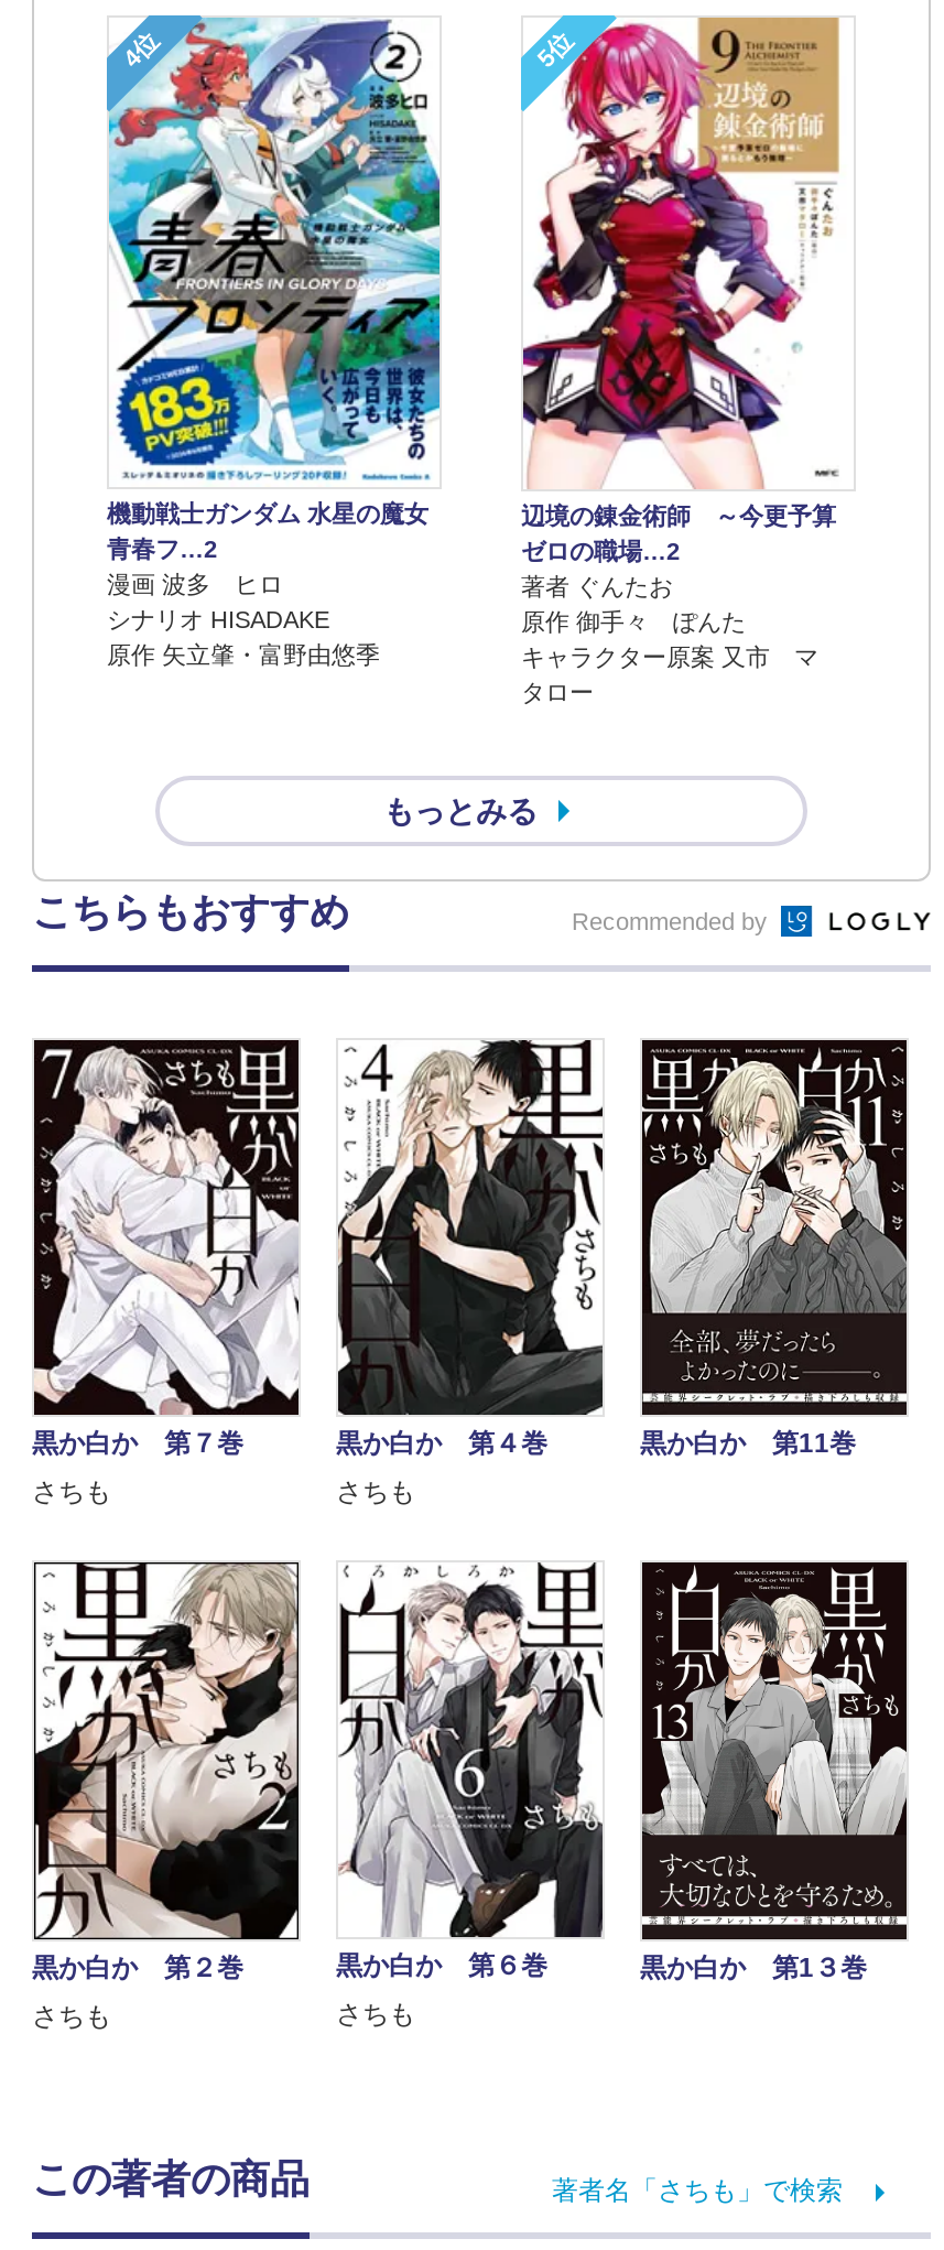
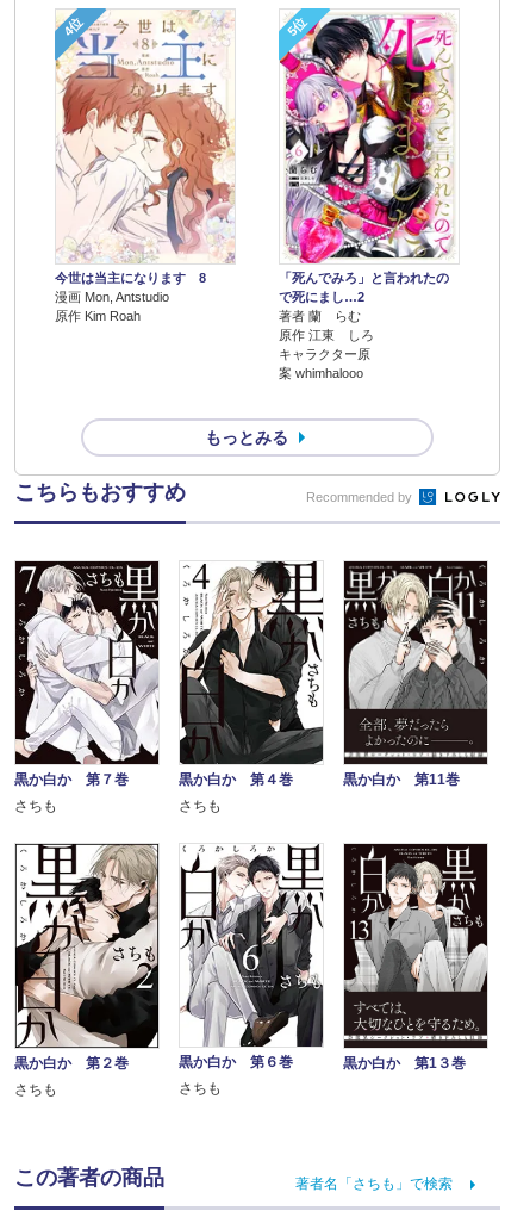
- [image]
- 機動戦士ガンダム 水星の魔女
- 青春フ…2
- 漫画 波多 ヒロ
- シナリオ HISADAKE
- 原作 矢立肇・富野由悠季
+ [image]
+ 今世は当主になります 8
+ 漫画 Mon, Antstudio
+ 原作 Kim Roah

- [image]
- 辺境の錬金術師 ～今更予算
- ゼロの職場…2
- 著者 ぐんたお
- 原作 御手々 ぽんた
- キャラクター原案 又市 マ
- タロー
+ [image]
+ 「死んでみろ」と言われたの
+ で死にまし…2
+ 著者 蘭 らむ
+ 原作 江東 しろ
+ キャラクター原
+ 案 whimhalooo
